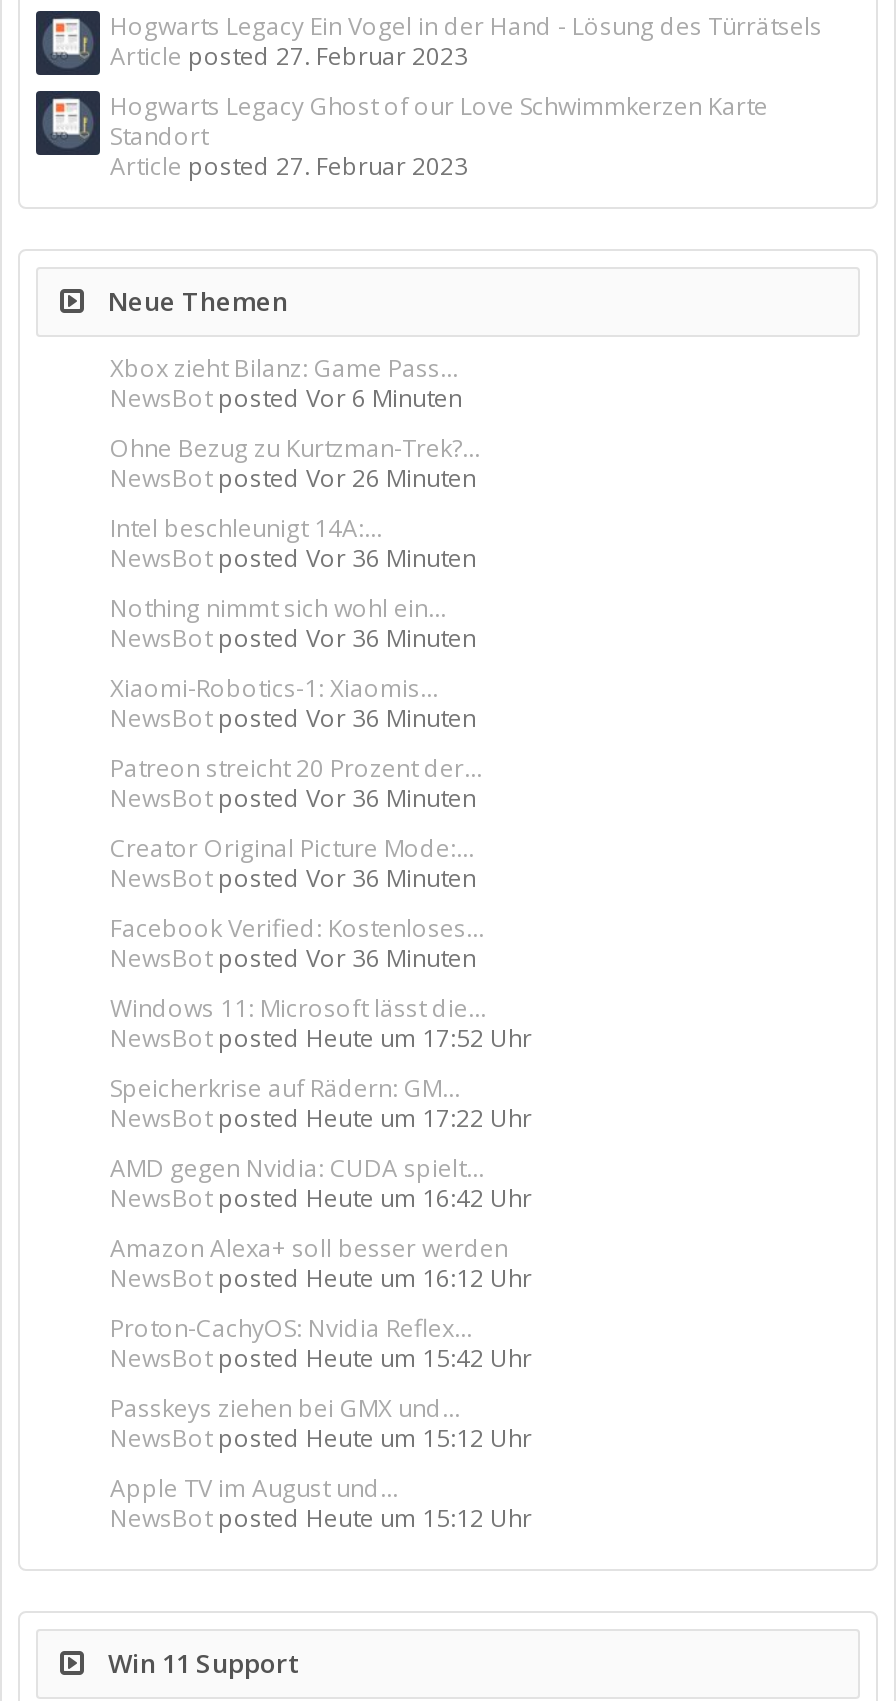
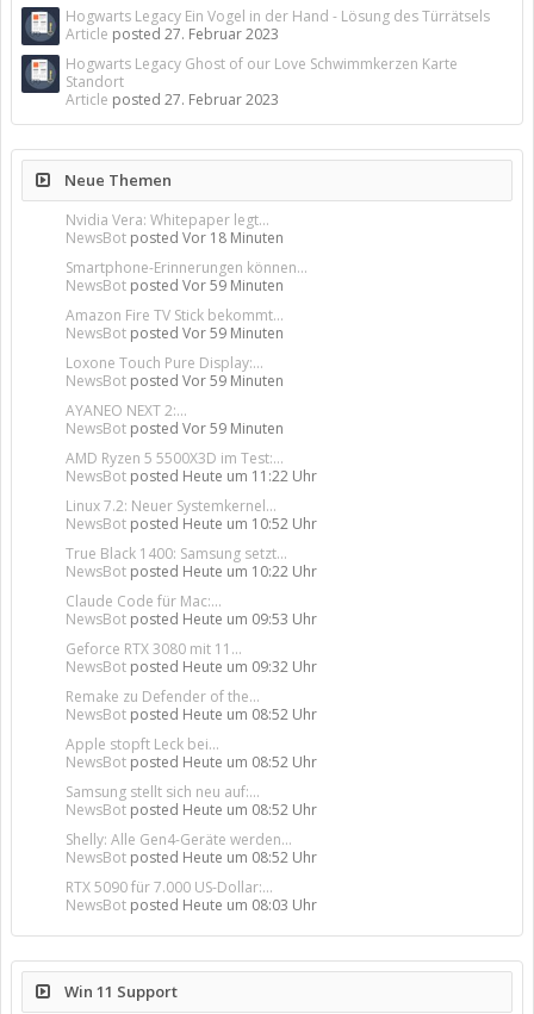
- Xbox zieht Bilanz: Game Pass...
- NewsBot posted Vor 6 Minuten
+ Nvidia Vera: Whitepaper legt...
+ NewsBot posted Vor 18 Minuten

- Ohne Bezug zu Kurtzman-Trek?...
- NewsBot posted Vor 26 Minuten
+ Smartphone-Erinnerungen können...
+ NewsBot posted Vor 59 Minuten

- Intel beschleunigt 14A:...
- NewsBot posted Vor 36 Minuten
+ Amazon Fire TV Stick bekommt...
+ NewsBot posted Vor 59 Minuten

- Nothing nimmt sich wohl ein...
- NewsBot posted Vor 36 Minuten
+ Loxone Touch Pure Display:...
+ NewsBot posted Vor 59 Minuten

- Xiaomi-Robotics-1: Xiaomis...
- NewsBot posted Vor 36 Minuten
+ AYANEO NEXT 2:...
+ NewsBot posted Vor 59 Minuten

- Patreon streicht 20 Prozent der...
- NewsBot posted Vor 36 Minuten
+ AMD Ryzen 5 5500X3D im Test:...
+ NewsBot posted Heute um 11:22 Uhr

- Creator Original Picture Mode:...
- NewsBot posted Vor 36 Minuten
+ Linux 7.2: Neuer Systemkernel...
+ NewsBot posted Heute um 10:52 Uhr

- Facebook Verified: Kostenloses...
- NewsBot posted Vor 36 Minuten
+ True Black 1400: Samsung setzt...
+ NewsBot posted Heute um 10:22 Uhr

- Windows 11: Microsoft lässt die...
- NewsBot posted Heute um 17:52 Uhr
+ Claude Code für Mac:...
+ NewsBot posted Heute um 09:53 Uhr

- Speicherkrise auf Rädern: GM...
- NewsBot posted Heute um 17:22 Uhr
+ Geforce RTX 3080 mit 11...
+ NewsBot posted Heute um 09:32 Uhr

- AMD gegen Nvidia: CUDA spielt...
- NewsBot posted Heute um 16:42 Uhr
+ Remake zu Defender of the...
+ NewsBot posted Heute um 08:52 Uhr

- Amazon Alexa+ soll besser werden
- NewsBot posted Heute um 16:12 Uhr
+ Apple stopft Leck bei...
+ NewsBot posted Heute um 08:52 Uhr

- Proton-CachyOS: Nvidia Reflex...
- NewsBot posted Heute um 15:42 Uhr
+ Samsung stellt sich neu auf:...
+ NewsBot posted Heute um 08:52 Uhr

- Passkeys ziehen bei GMX und...
- NewsBot posted Heute um 15:12 Uhr
+ Shelly: Alle Gen4-Geräte werden...
+ NewsBot posted Heute um 08:52 Uhr

- Apple TV im August und...
- NewsBot posted Heute um 15:12 Uhr
+ RTX 5090 für 7.000 US-Dollar:...
+ NewsBot posted Heute um 08:03 Uhr
